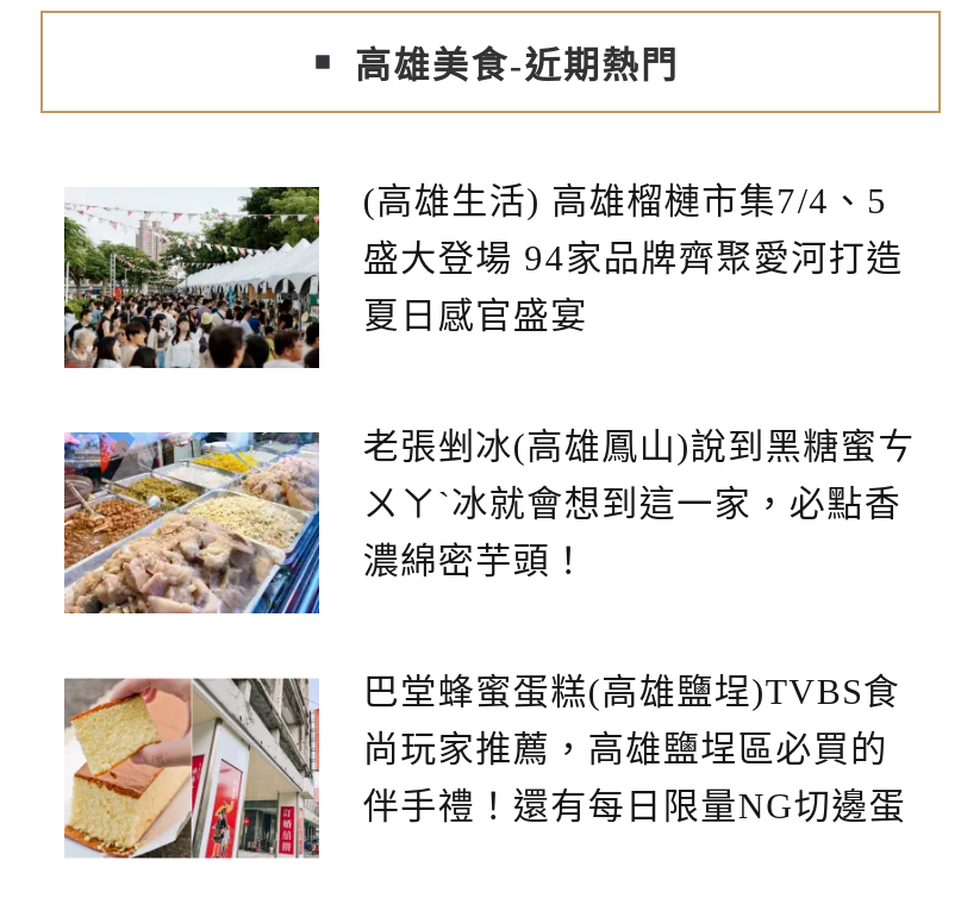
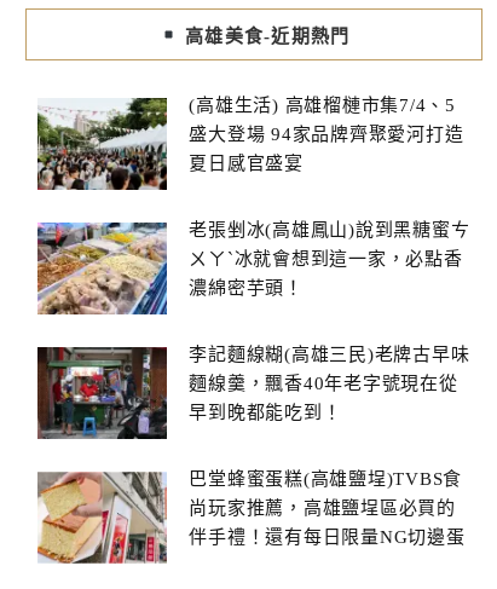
+ [image]
+ 李記麵線糊(高雄三民)老牌古早味
+ 麵線羹，飄香40年老字號現在從
+ 早到晚都能吃到！
